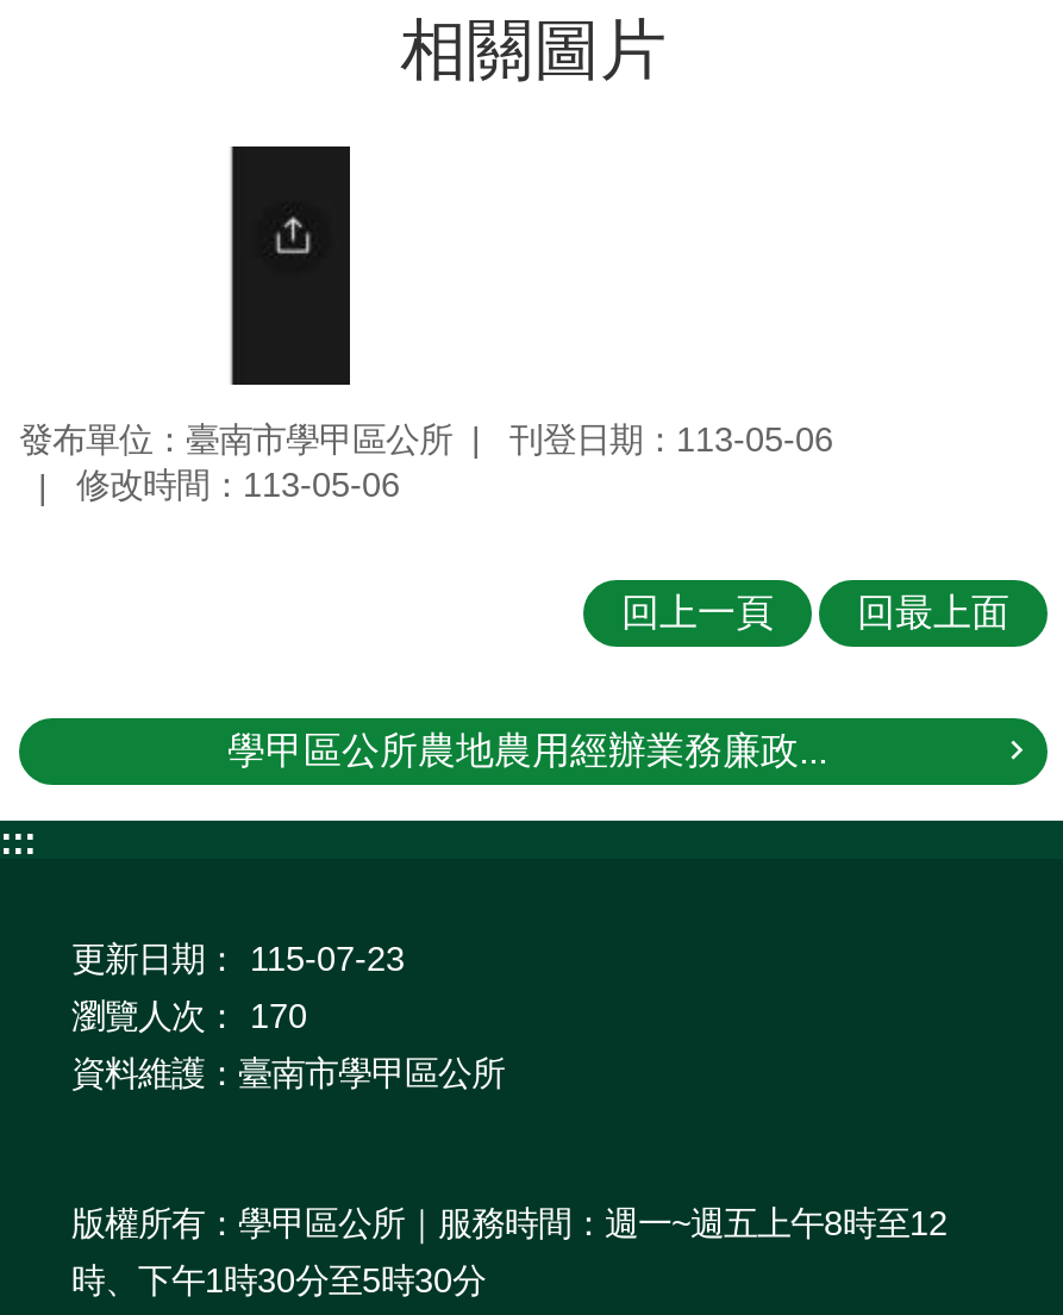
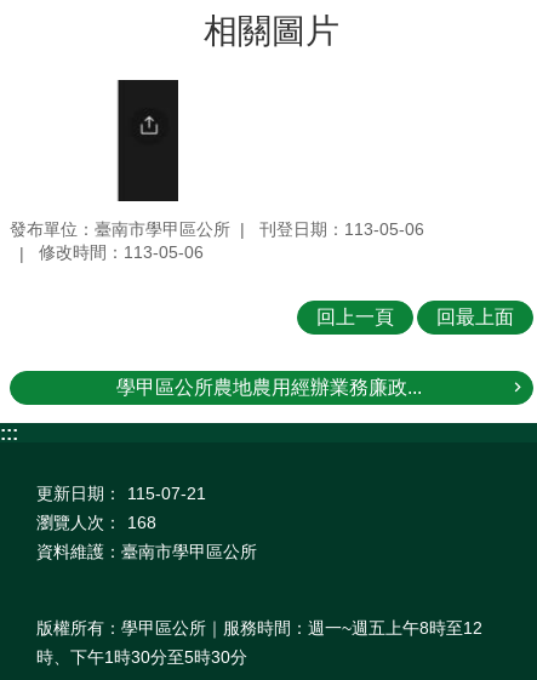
- 更新日期： 115-07-23
+ 更新日期： 115-07-21

- 瀏覽人次： 170
+ 瀏覽人次： 168
